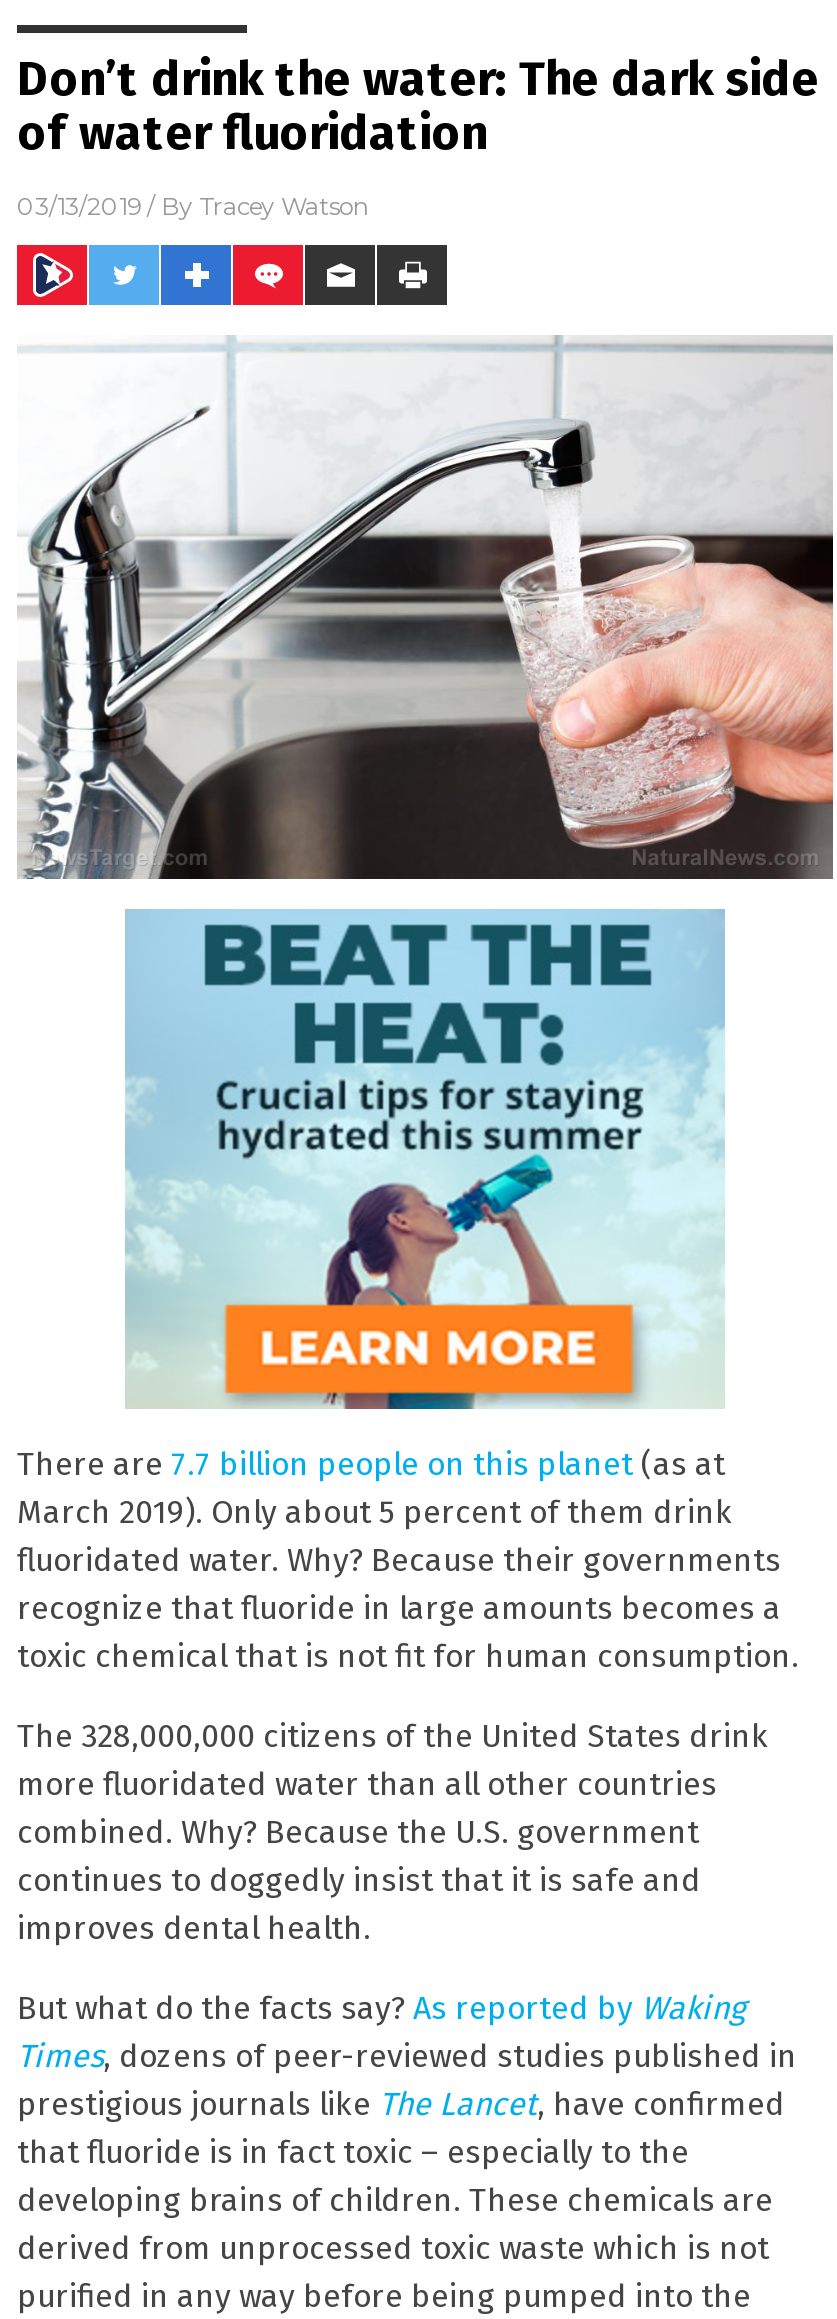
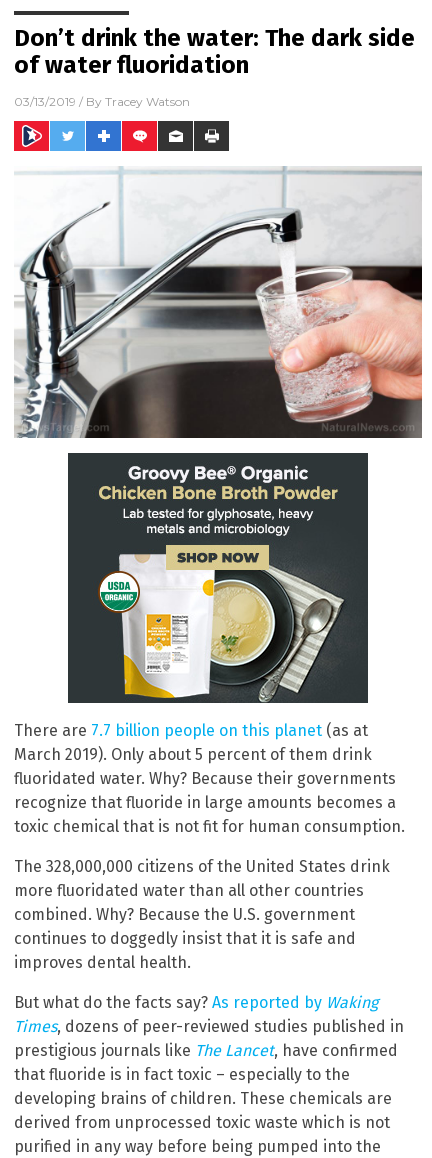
- [image]
+ [image]
